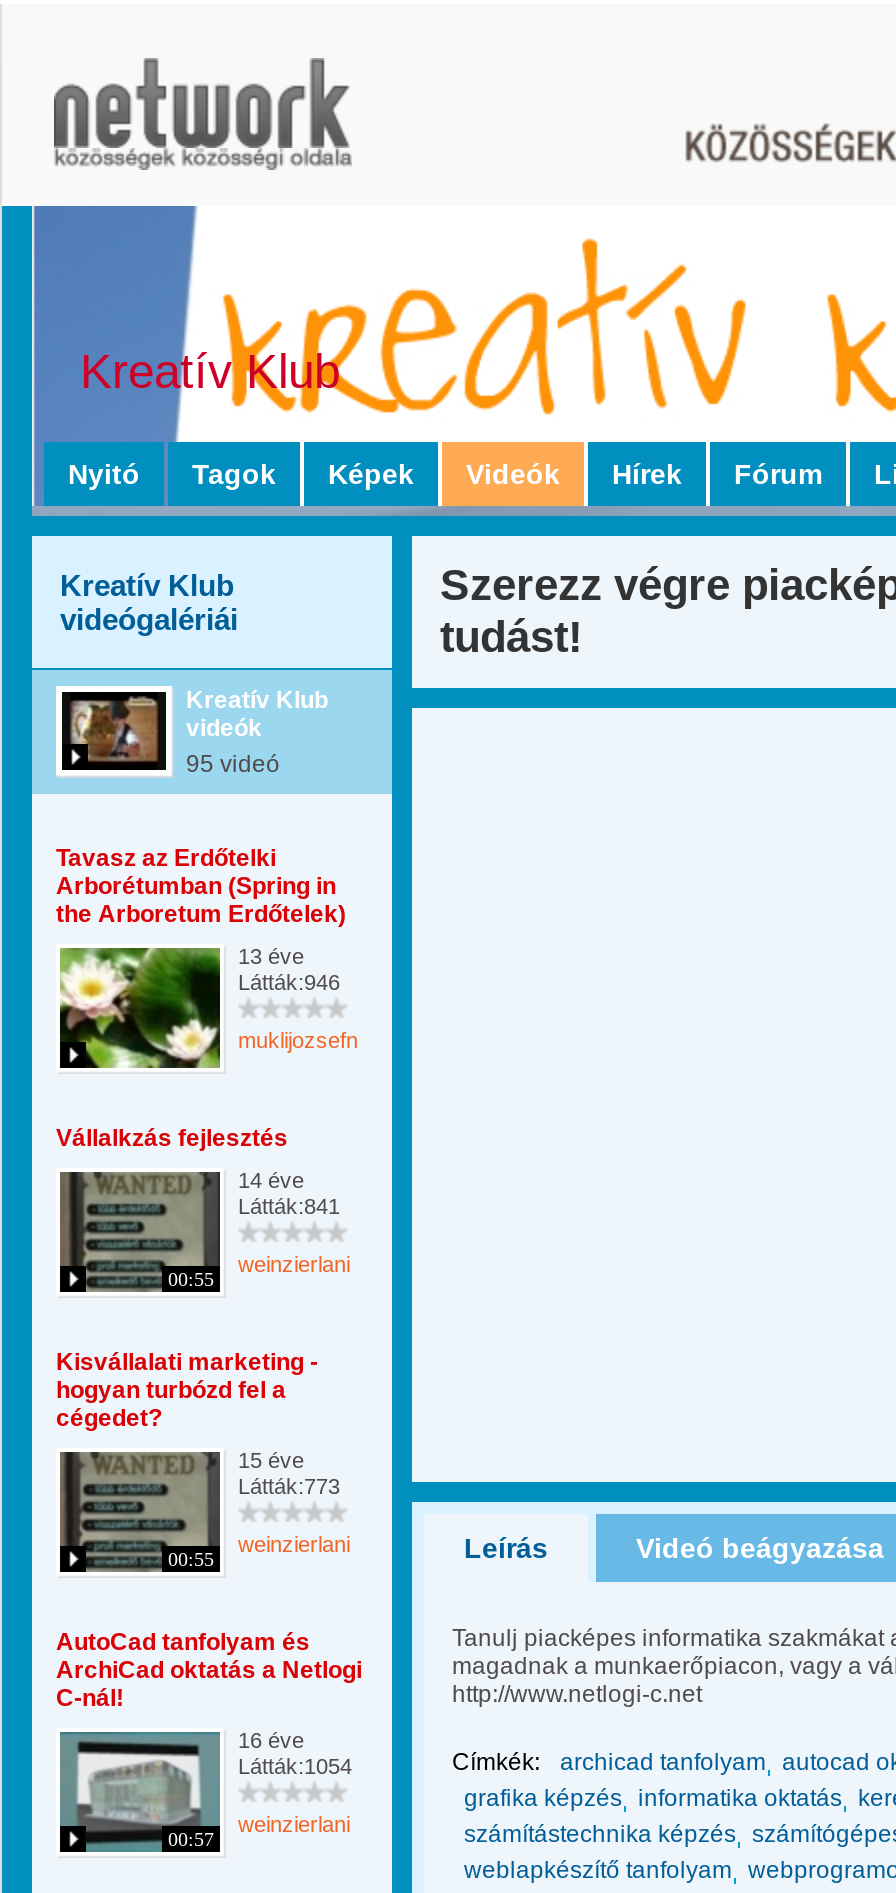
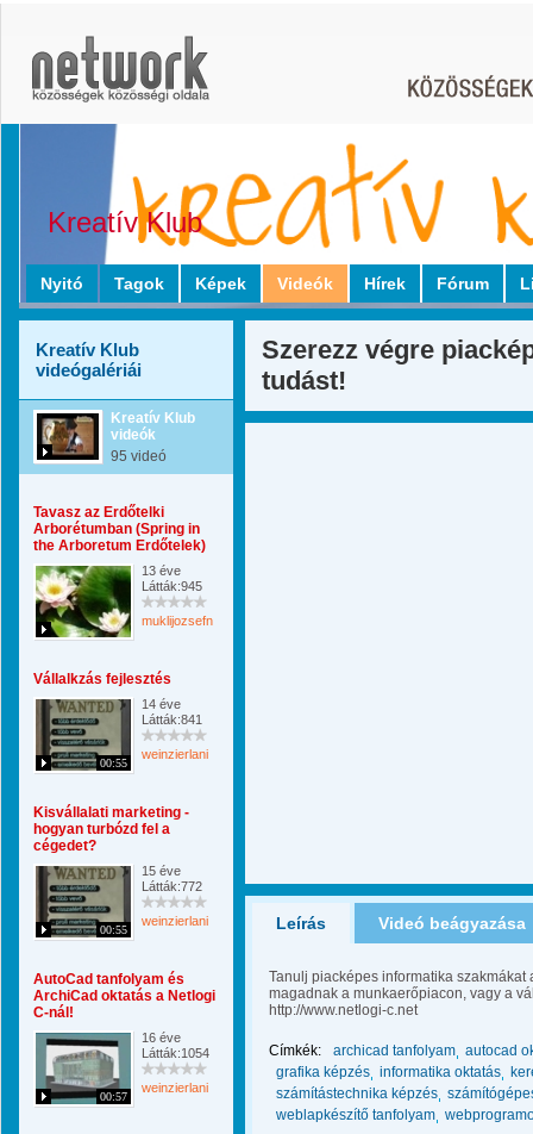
- Látták:946
+ Látták:945

- Látták:773
+ Látták:772
